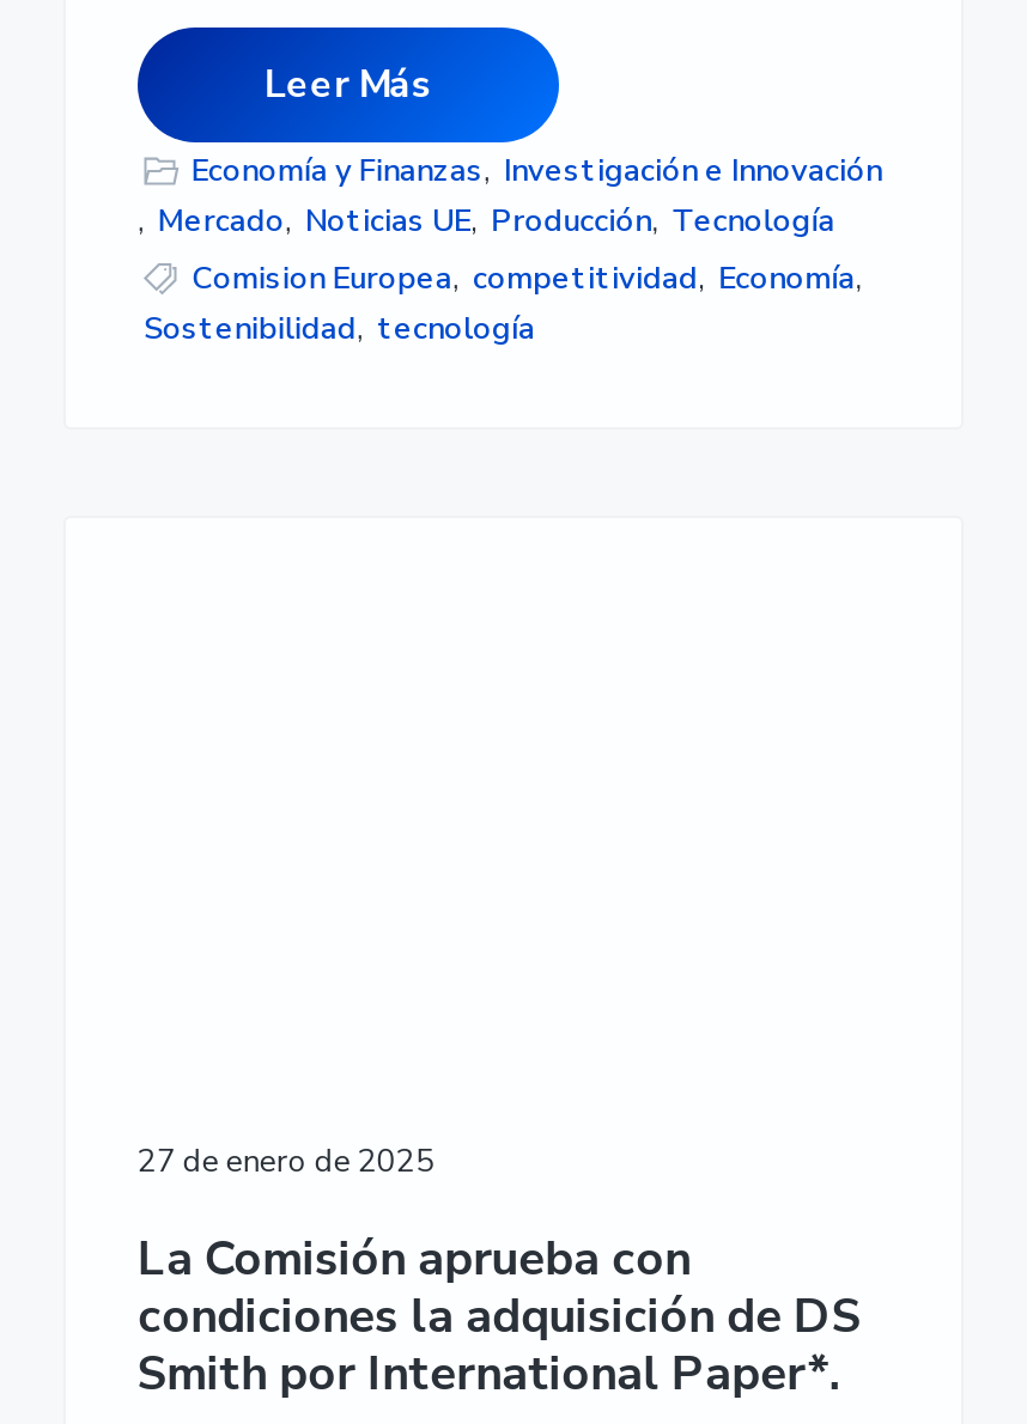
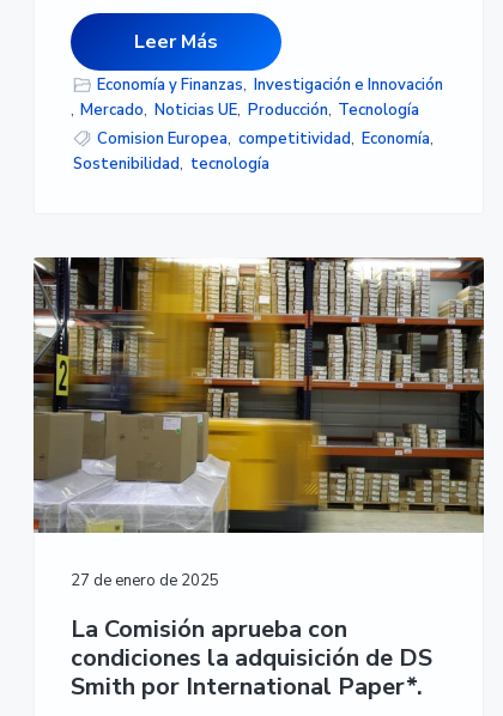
+ [image]
